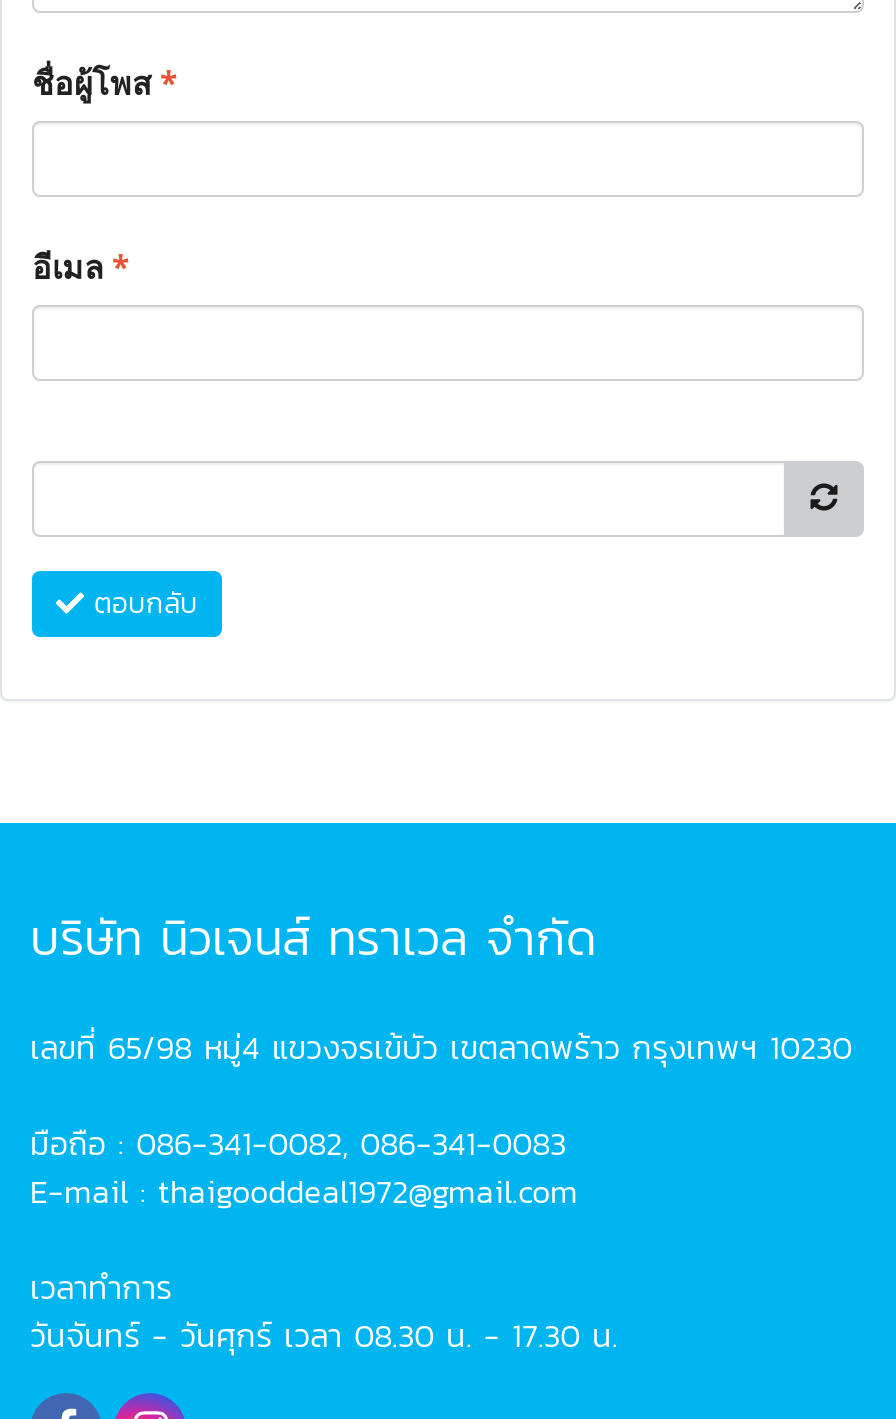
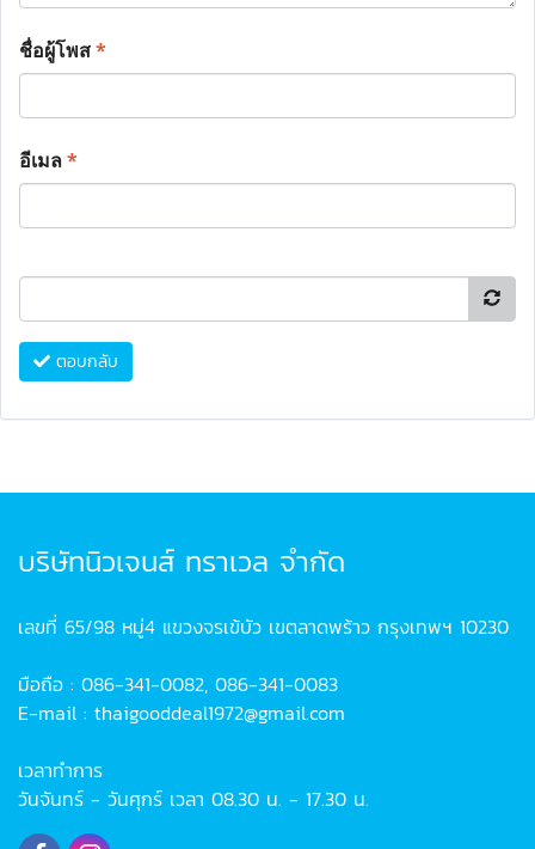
- บริษัท นิวเจนส์ ทราเวล จำกัด
+ บริษัทนิวเจนส์ ทราเวล จำกัด
